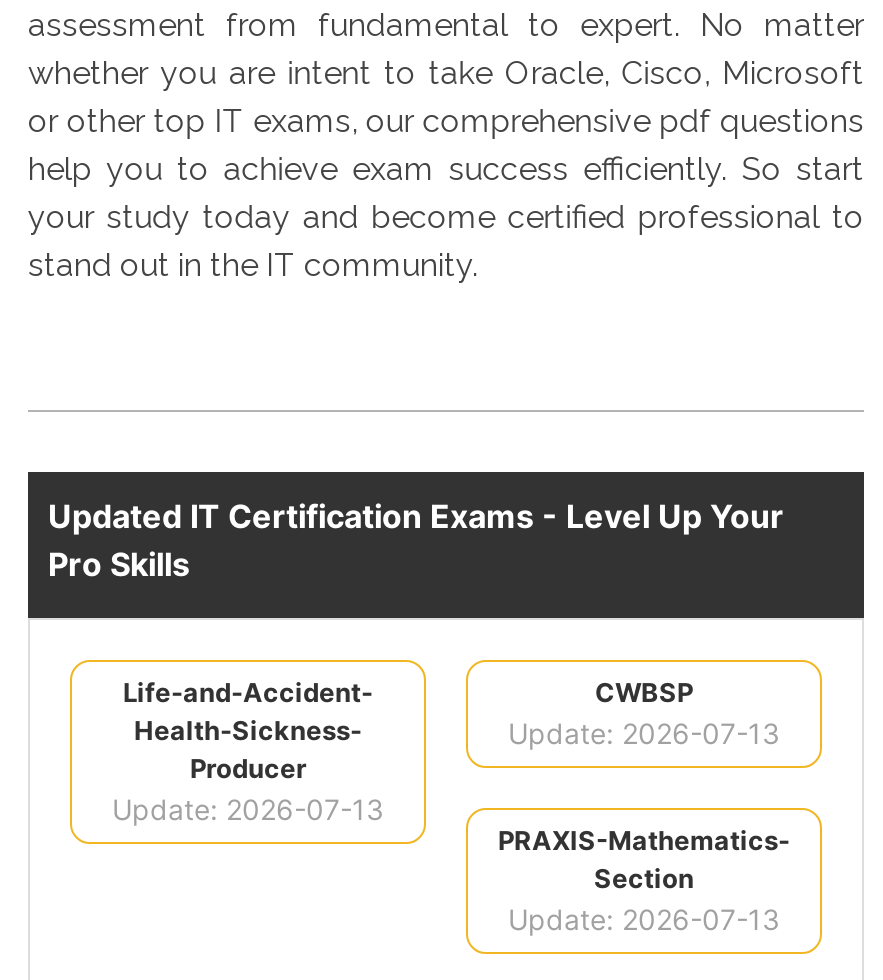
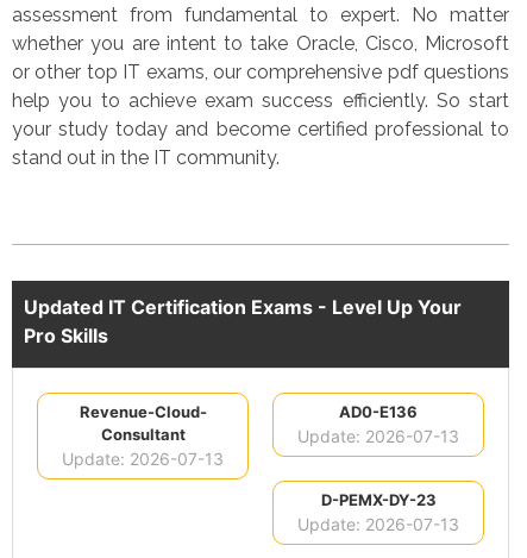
- Life-and-Accident-
- Health-Sickness-
- Producer
+ Revenue-Cloud-
+ Consultant

- CWBSP
+ AD0-E136

- PRAXIS-Mathematics-
- Section
+ D-PEMX-DY-23
